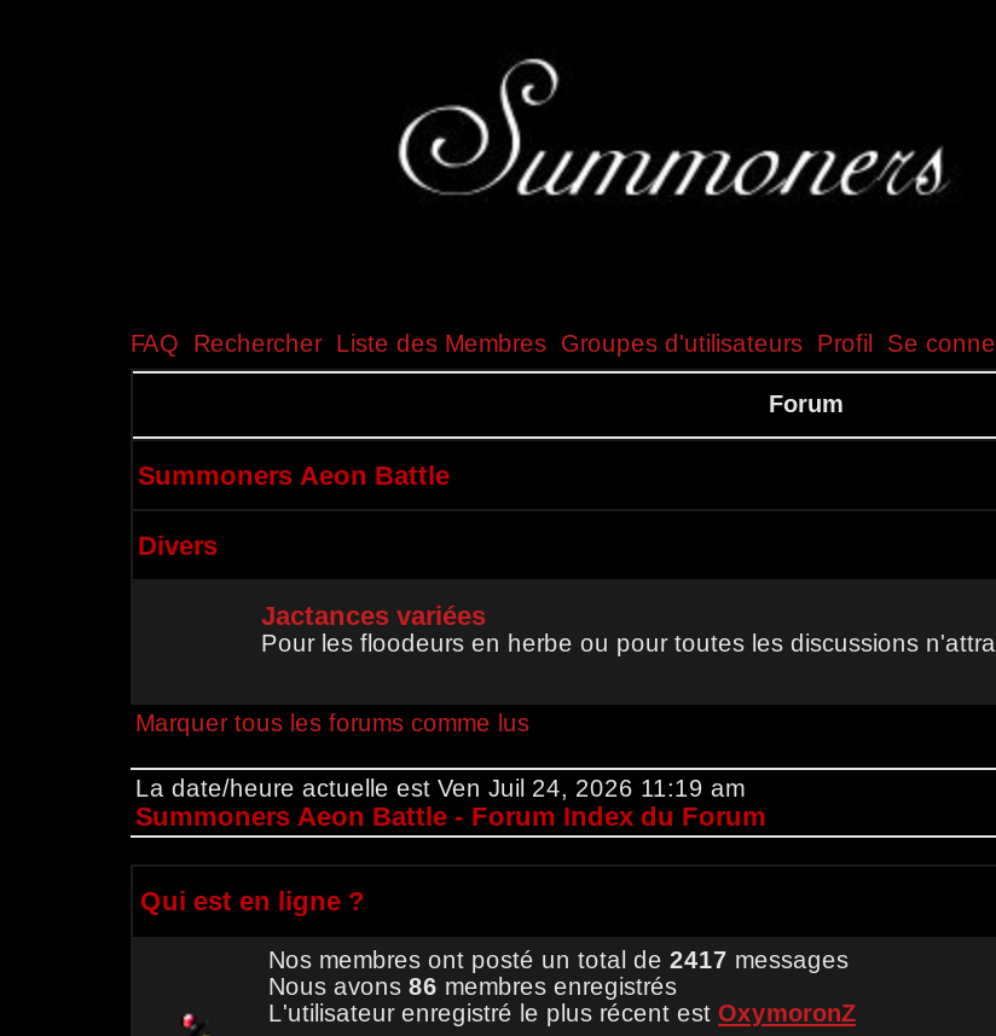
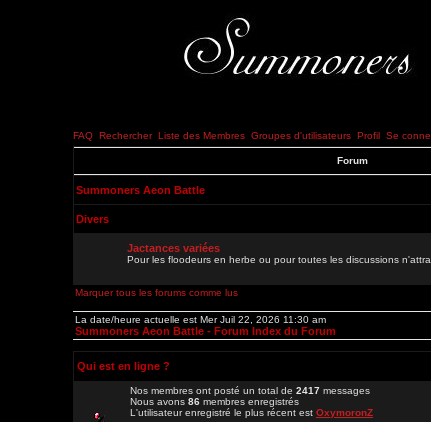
- La date/heure actuelle est Ven Juil 24, 2026 11:19 am
+ La date/heure actuelle est Mer Juil 22, 2026 11:30 am
